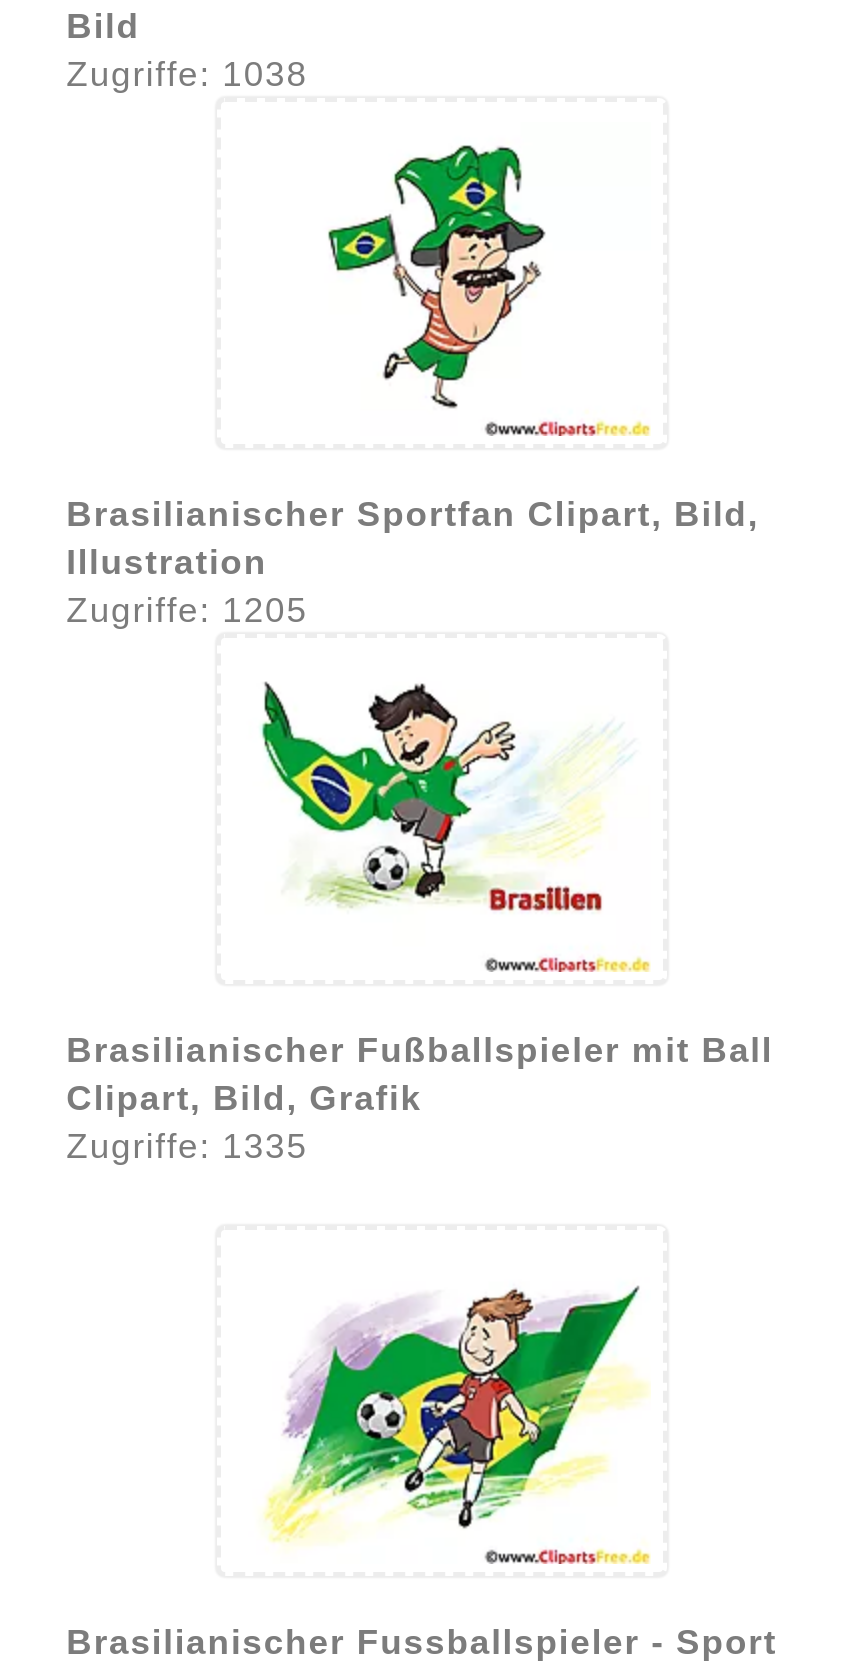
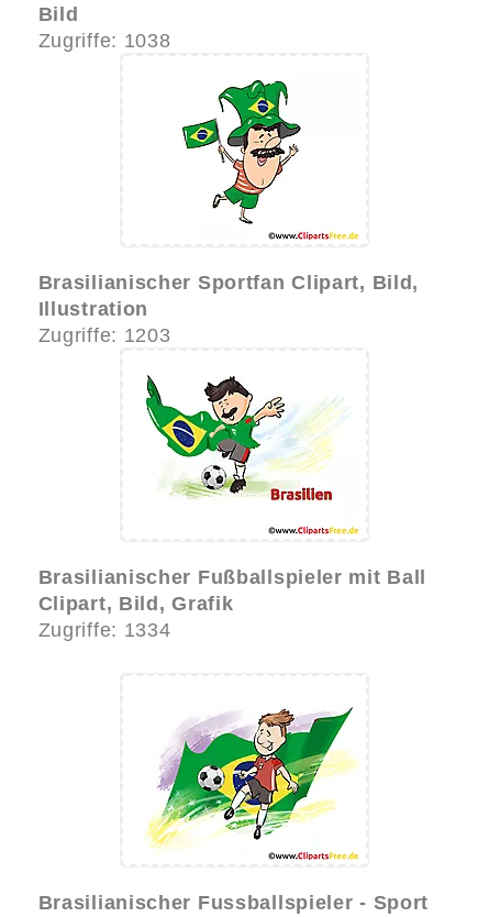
- Zugriffe: 1205
+ Zugriffe: 1203

- Zugriffe: 1335
+ Zugriffe: 1334
